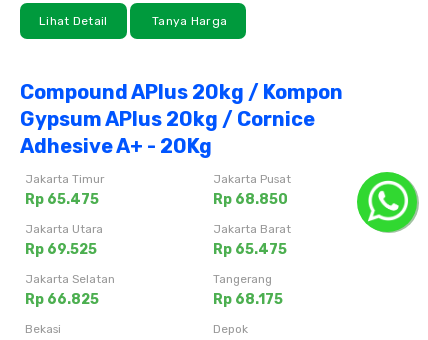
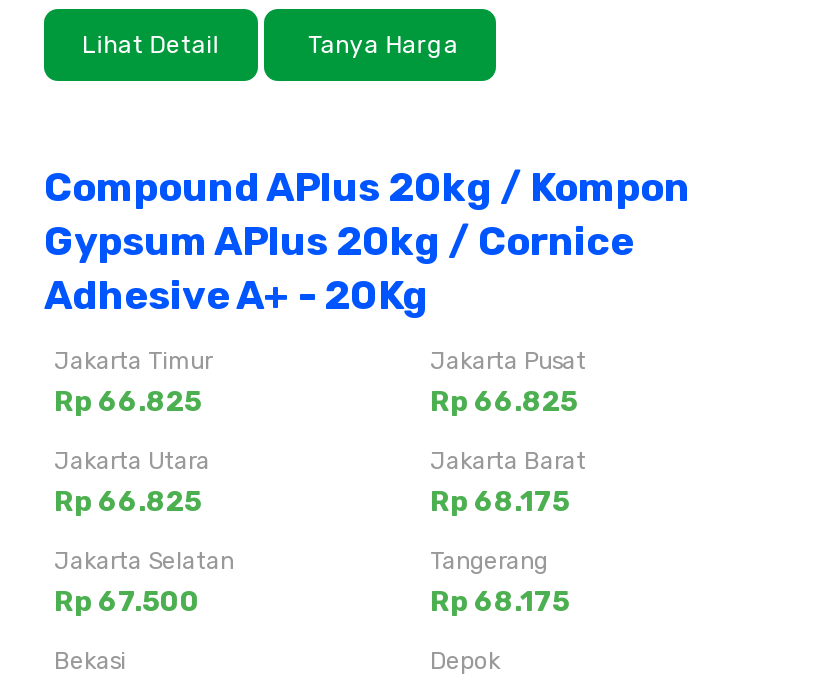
- [image]

- Rp 65.475
+ Rp 66.825

- Rp 68.850
+ Rp 66.825

- Rp 69.525
+ Rp 66.825

- Rp 65.475
+ Rp 68.175

- Rp 66.825
+ Rp 67.500
